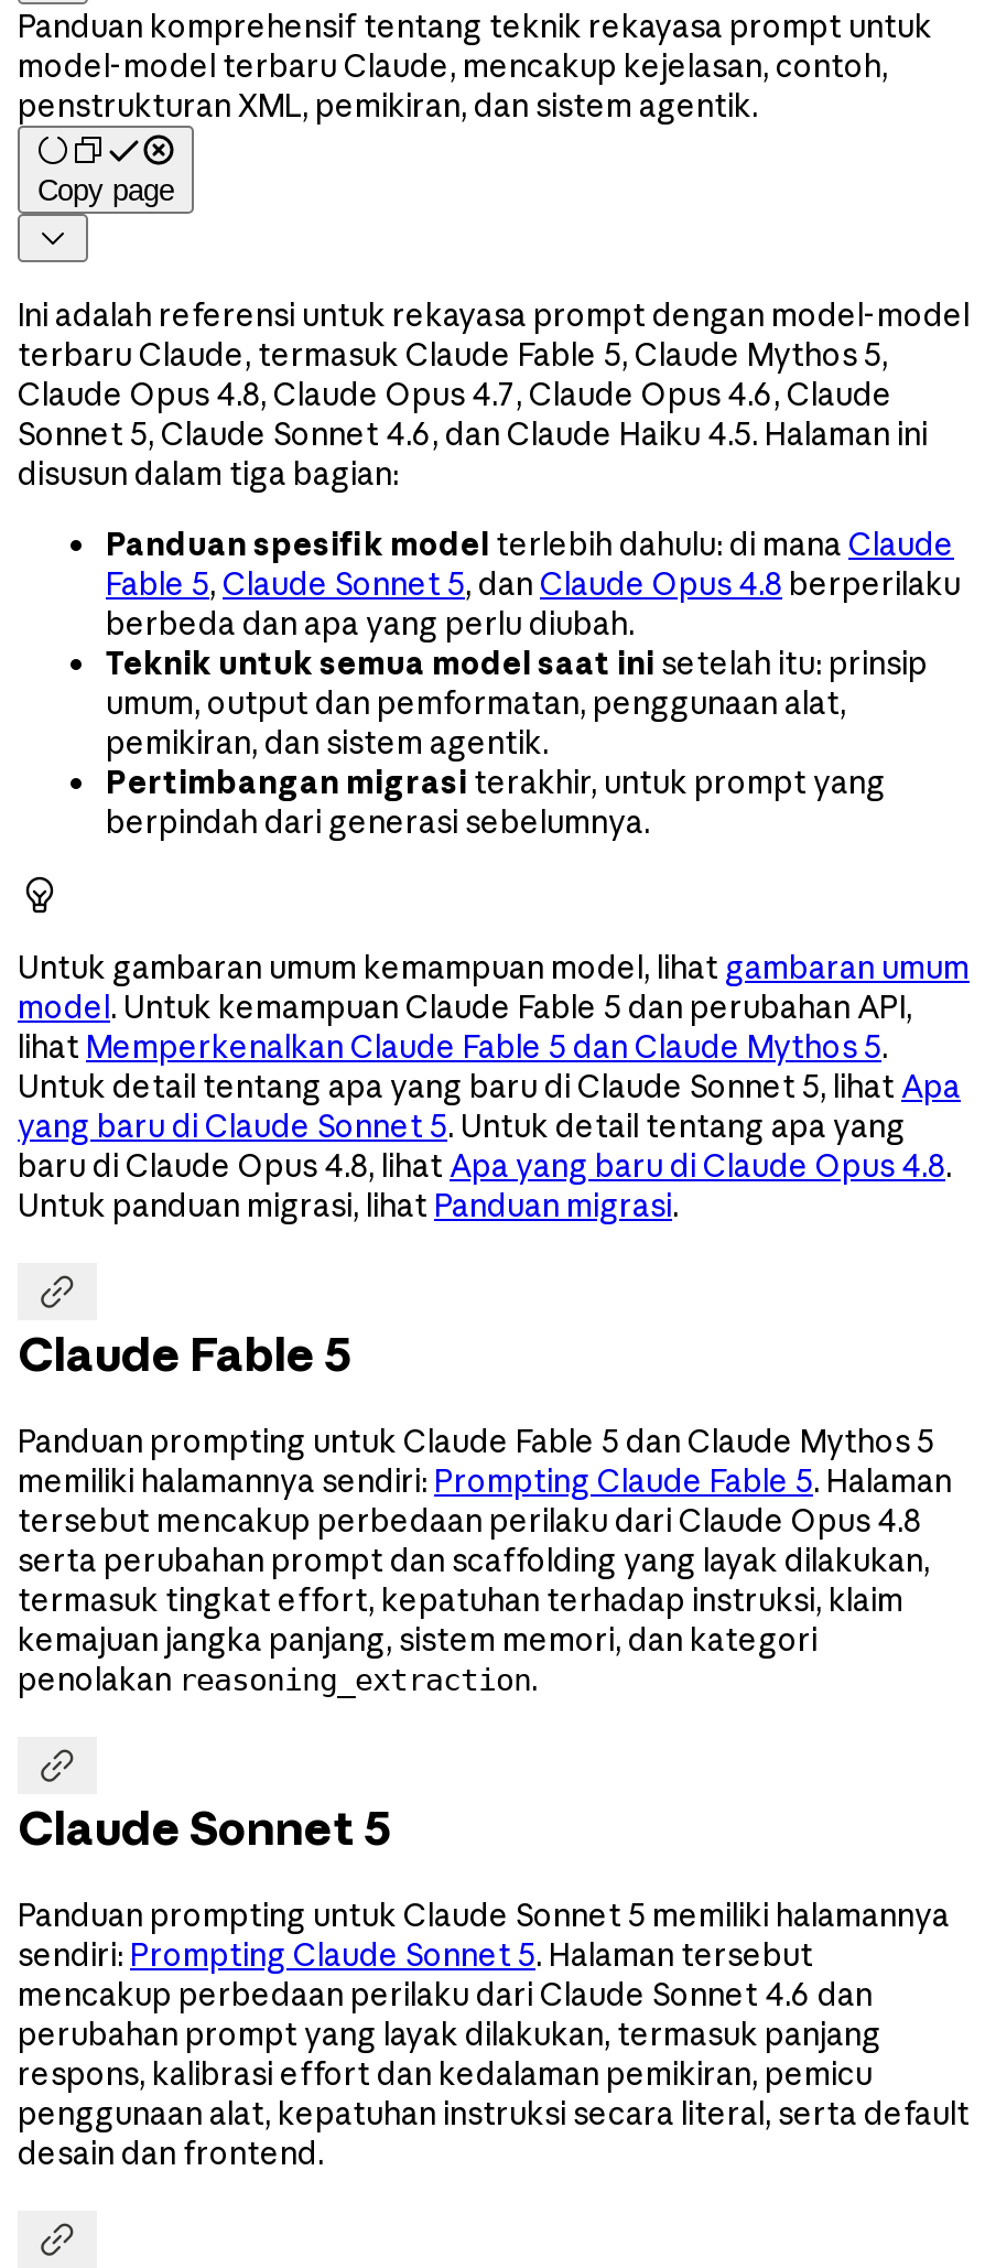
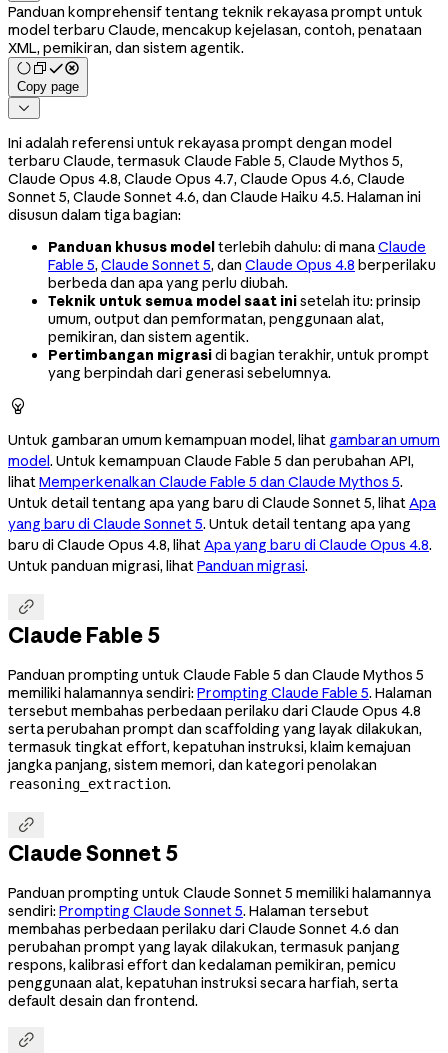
- model-model terbaru Claude, mencakup kejelasan, contoh,
- penstrukturan XML, pemikiran, dan sistem agentik.
+ model terbaru Claude, mencakup kejelasan, contoh, penataan
+ XML, pemikiran, dan sistem agentik.

- Ini adalah referensi untuk rekayasa prompt dengan model-model
+ Ini adalah referensi untuk rekayasa prompt dengan model

- Panduan spesifik model terlebih dahulu: di mana Claude
+ Panduan khusus model terlebih dahulu: di mana Claude

- Pertimbangan migrasi terakhir, untuk prompt yang
- berpindah dari generasi sebelumnya.
+ Pertimbangan migrasi di bagian terakhir, untuk prompt
+ yang berpindah dari generasi sebelumnya.

- tersebut mencakup perbedaan perilaku dari Claude Opus 4.8
+ tersebut membahas perbedaan perilaku dari Claude Opus 4.8

- termasuk tingkat effort, kepatuhan terhadap instruksi, klaim
- kemajuan jangka panjang, sistem memori, dan kategori
- penolakan reasoning_extraction.
+ termasuk tingkat effort, kepatuhan instruksi, klaim kemajuan
+ jangka panjang, sistem memori, dan kategori penolakan
+ reasoning_extraction.

- mencakup perbedaan perilaku dari Claude Sonnet 4.6 dan
+ membahas perbedaan perilaku dari Claude Sonnet 4.6 dan

- penggunaan alat, kepatuhan instruksi secara literal, serta default
- desain dan frontend.
+ penggunaan alat, kepatuhan instruksi secara harfiah, serta
+ default desain dan frontend.
